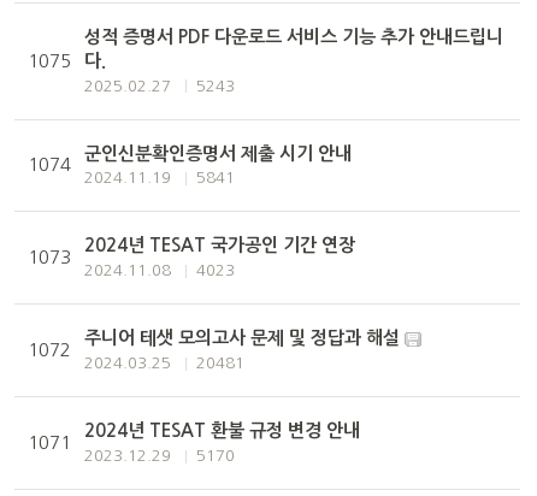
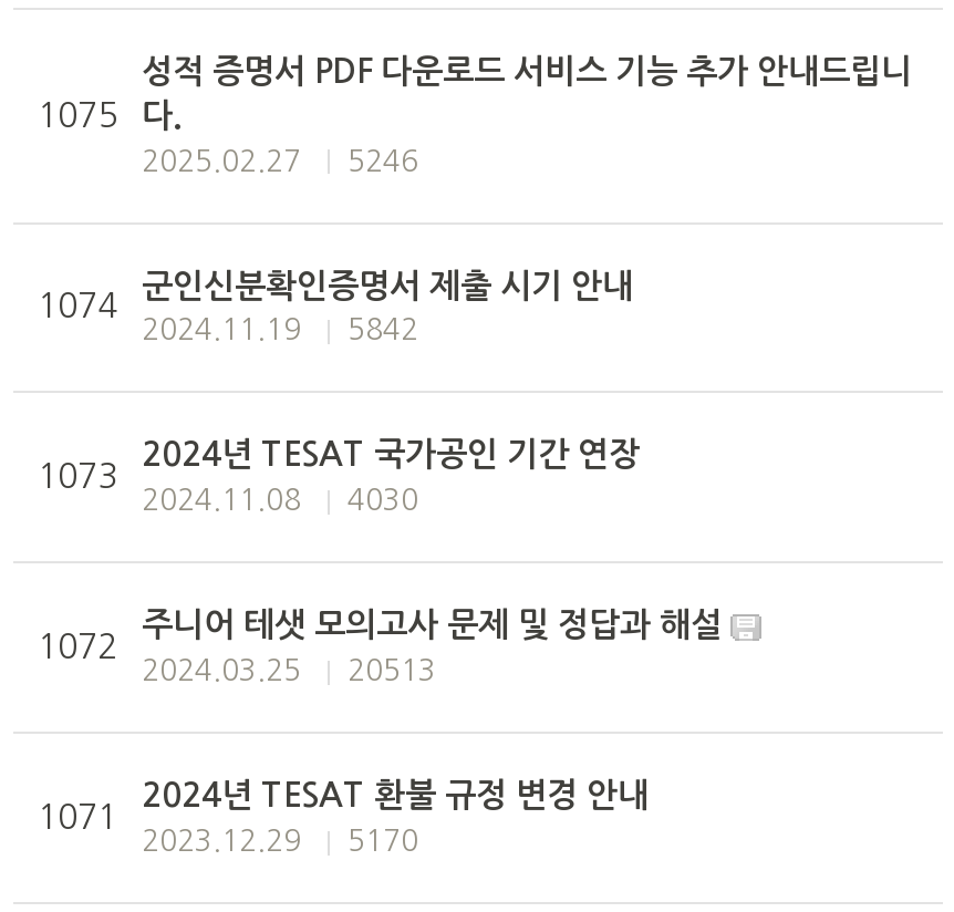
- 2025.02.27 5243
+ 2025.02.27 5246

- 2024.11.19 5841
+ 2024.11.19 5842

- 2024.11.08 4023
+ 2024.11.08 4030

- 2024.03.25 20481
+ 2024.03.25 20513
